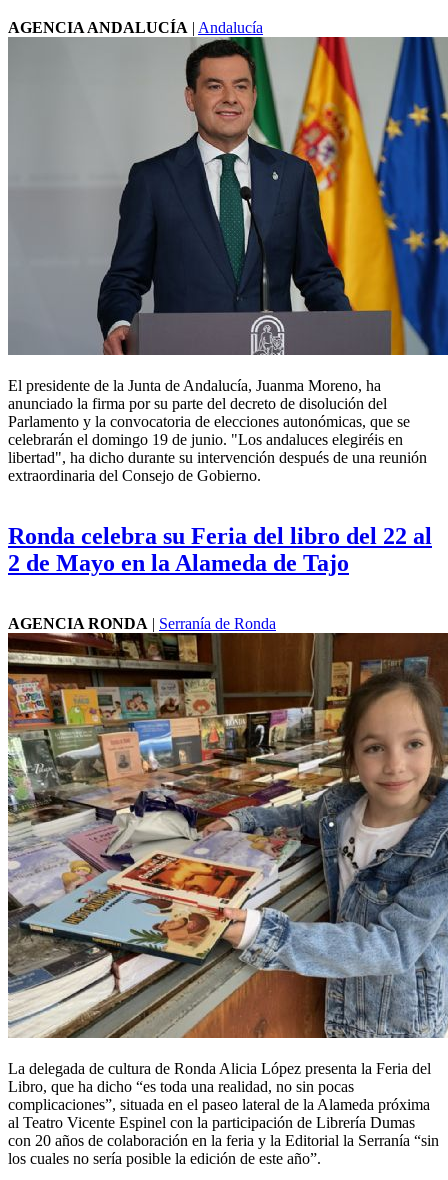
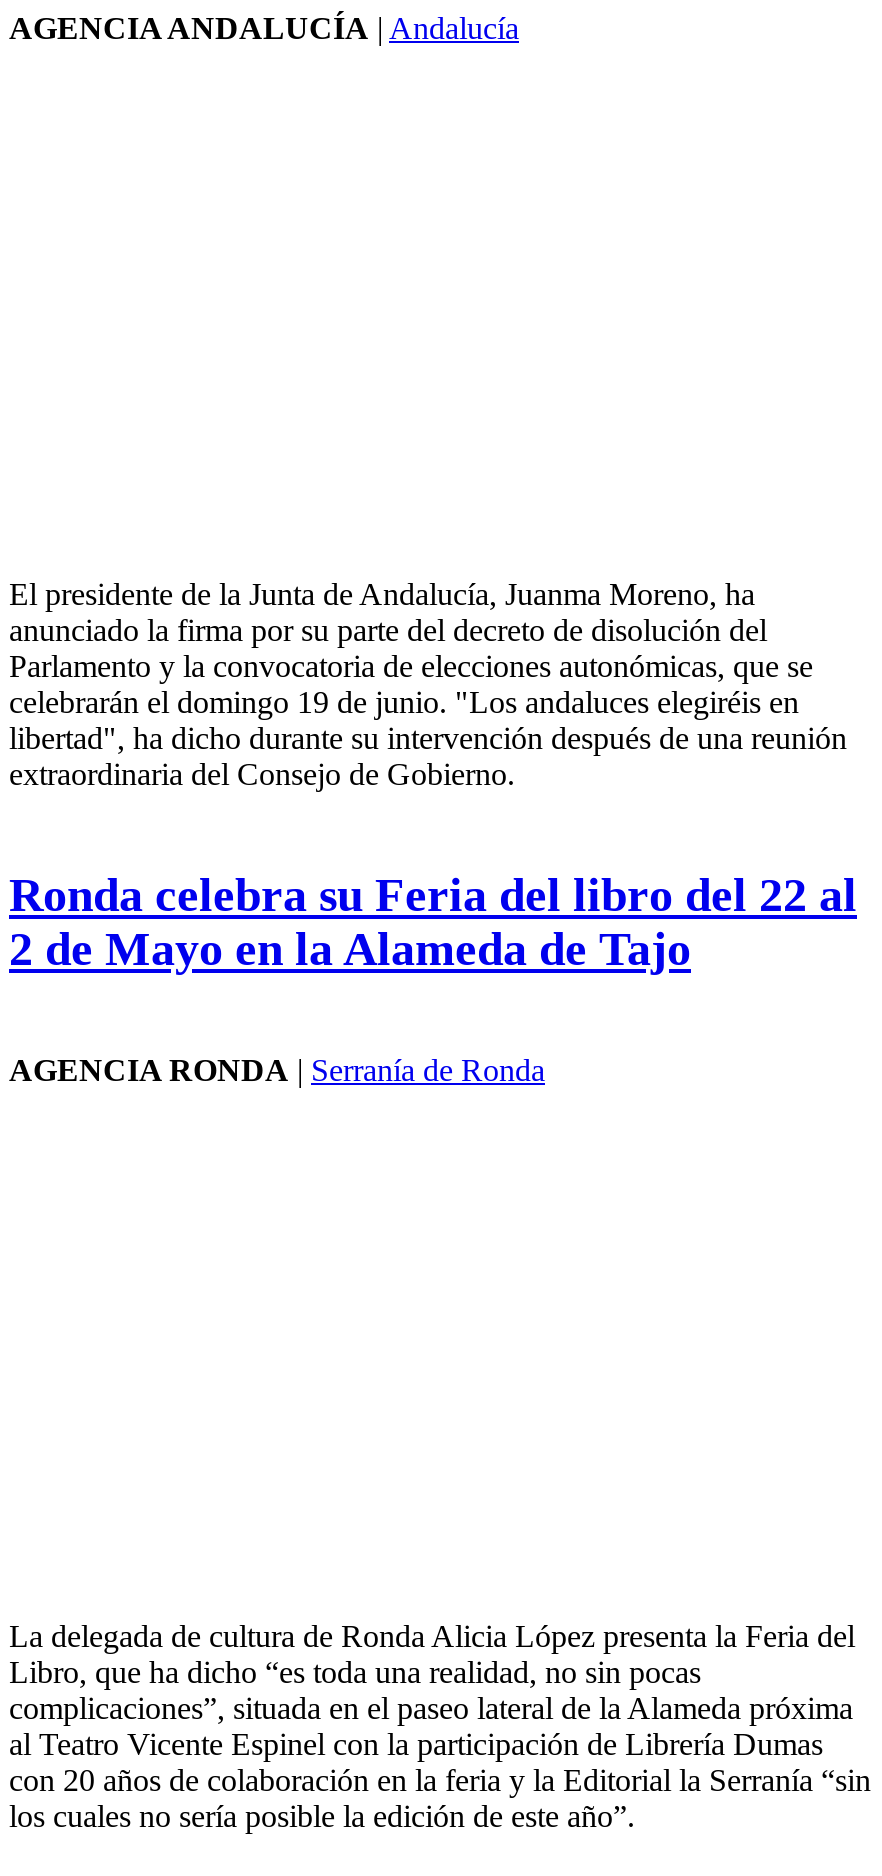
- [image]

- [image]
